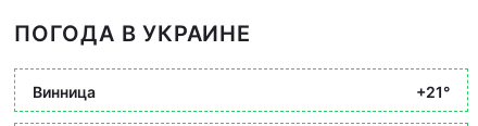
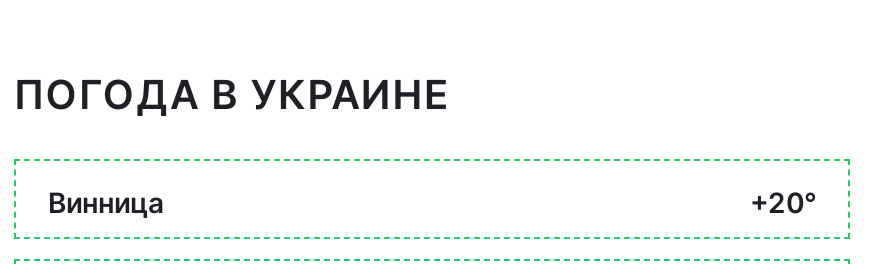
- +21°
+ +20°
